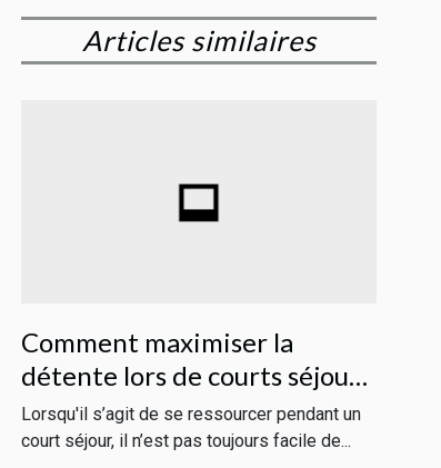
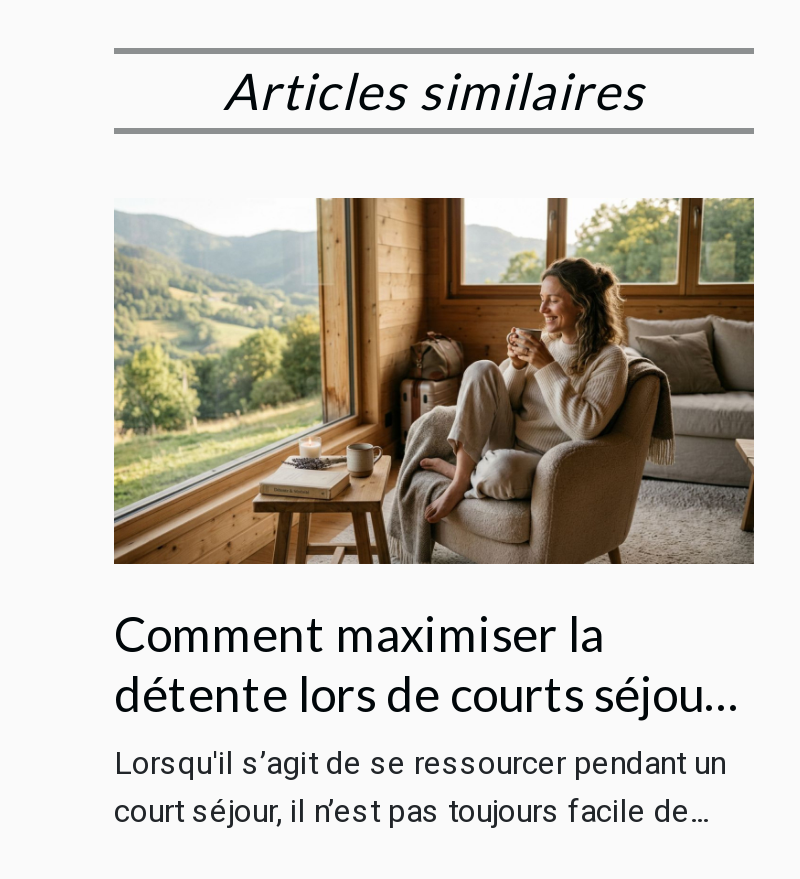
+ [image]
